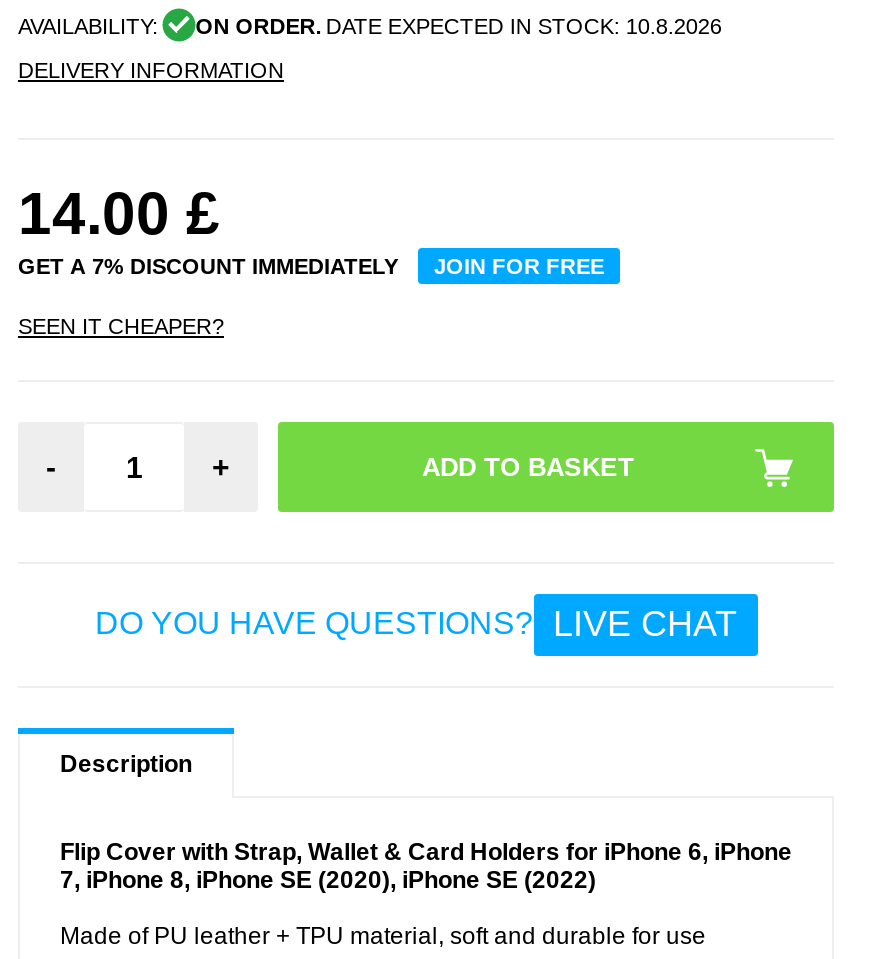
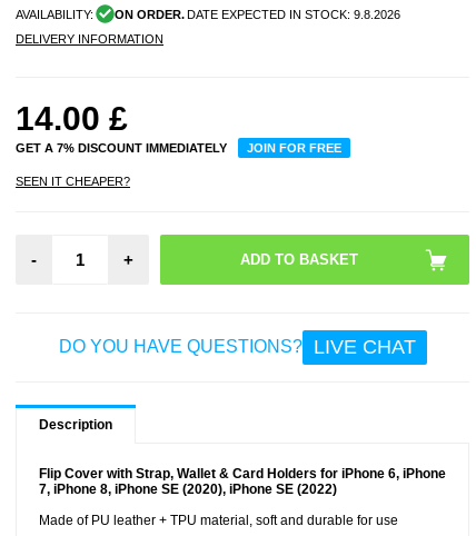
- ON ORDER. DATE EXPECTED IN STOCK: 10.8.2026
+ ON ORDER. DATE EXPECTED IN STOCK: 9.8.2026
